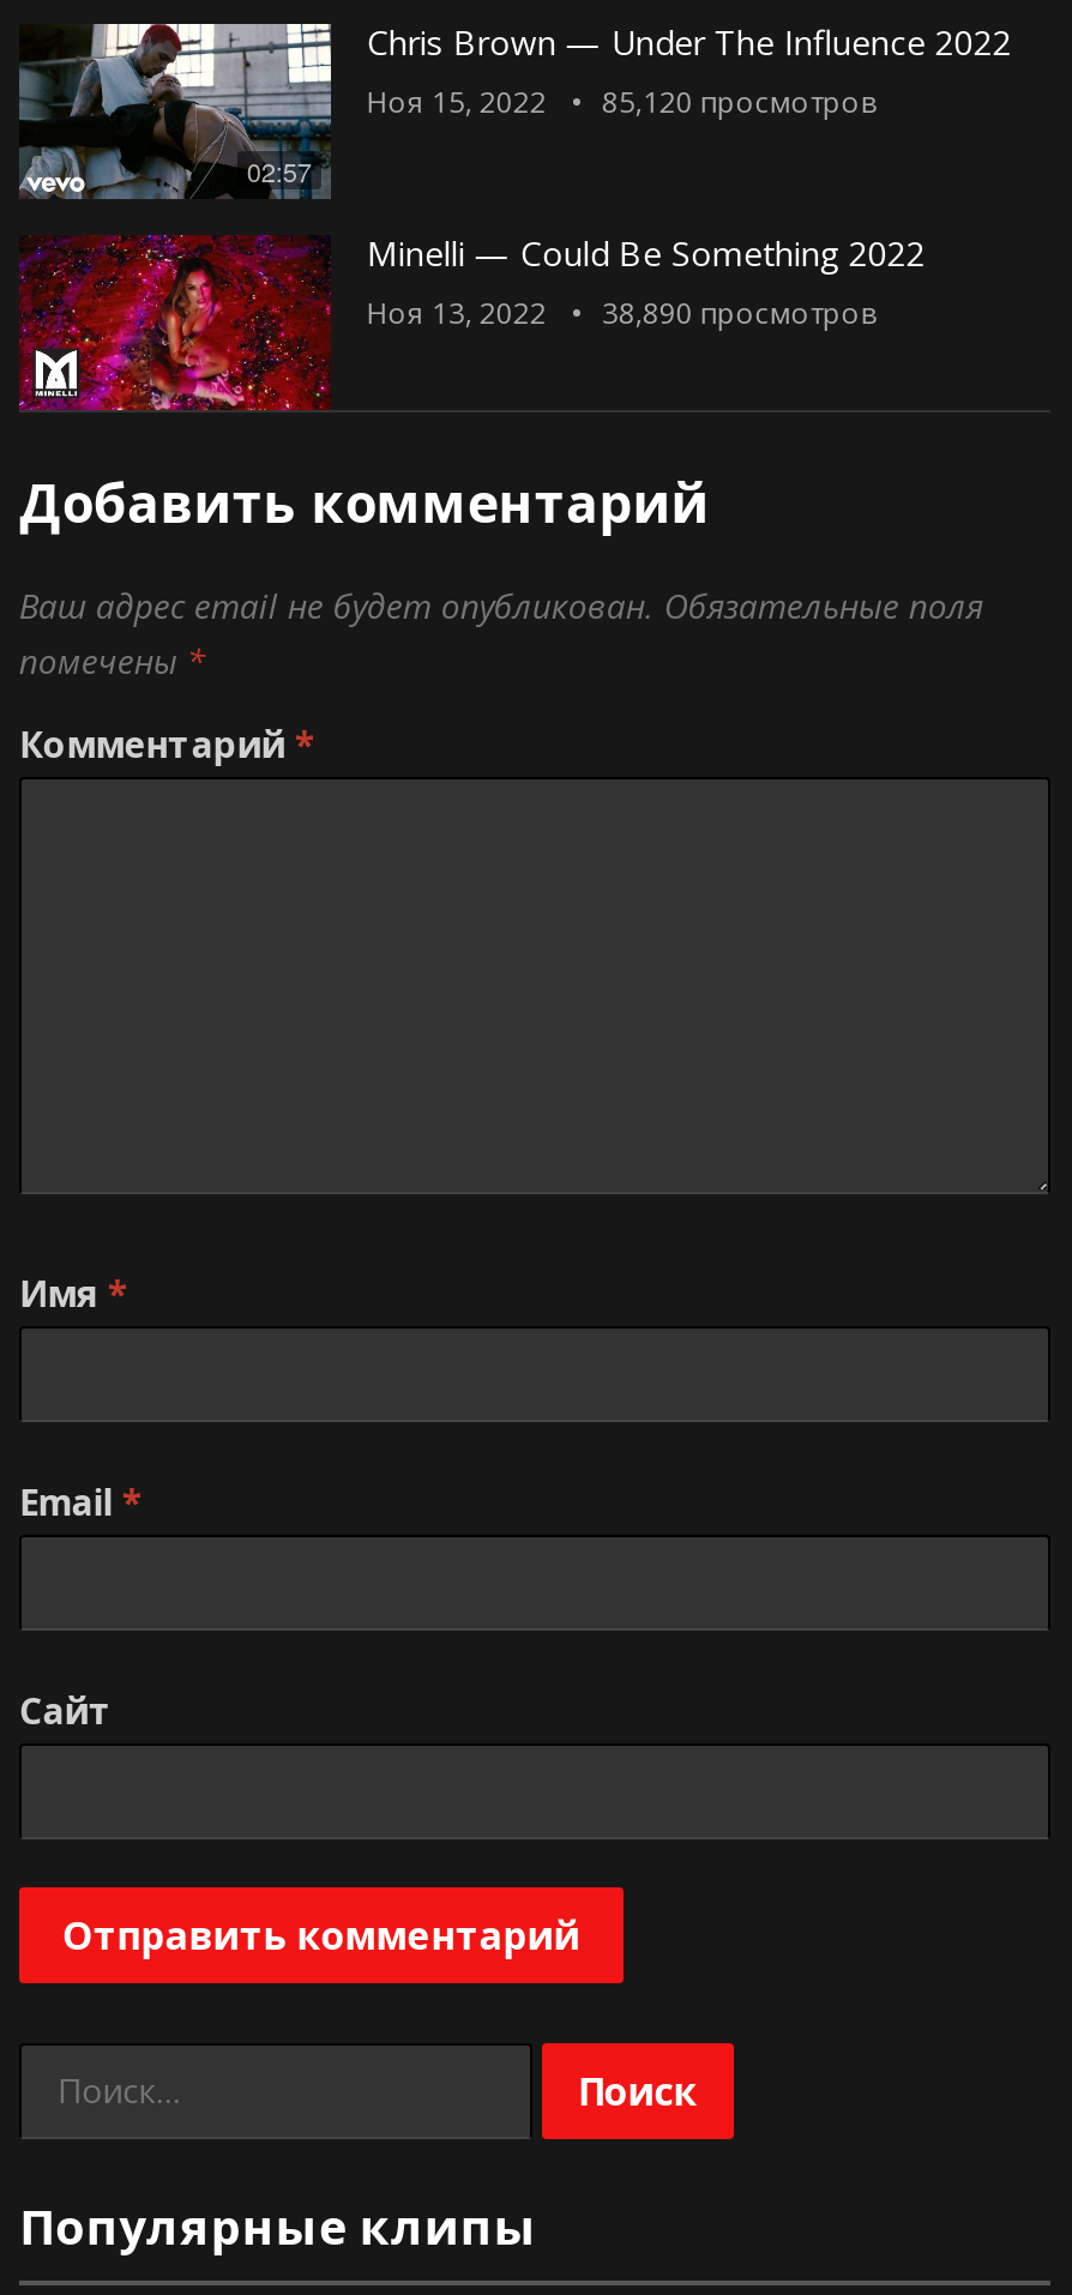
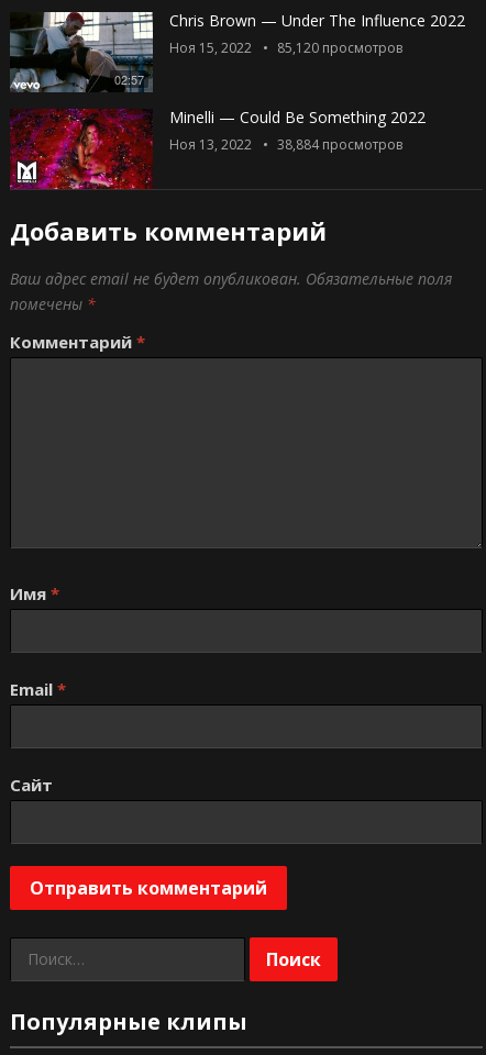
- Ноя 13, 2022 38,890 просмотров
+ Ноя 13, 2022 38,884 просмотров
